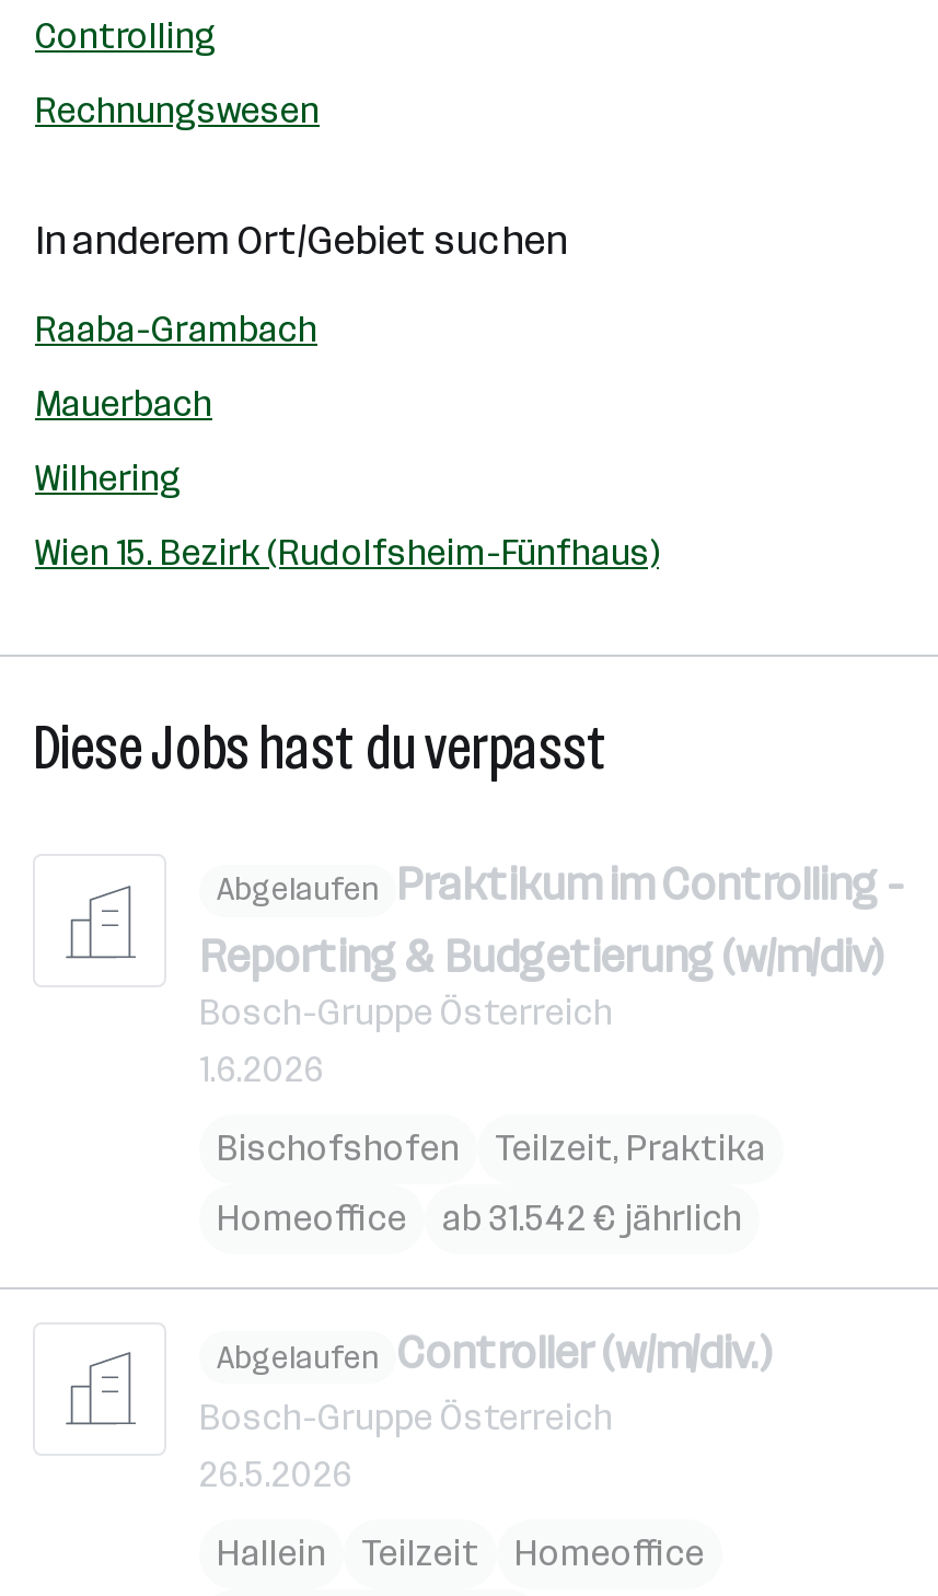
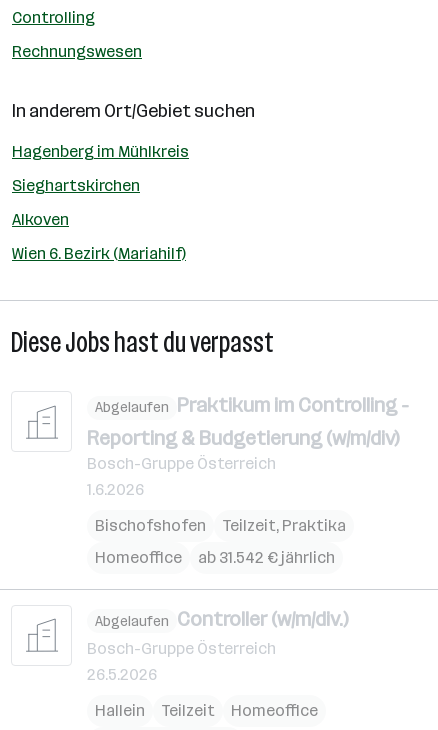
- Raaba-Grambach
+ Hagenberg im Mühlkreis

- Mauerbach
+ Sieghartskirchen

- Wilhering
+ Alkoven

- Wien 15. Bezirk (Rudolfsheim-Fünfhaus)
+ Wien 6. Bezirk (Mariahilf)
